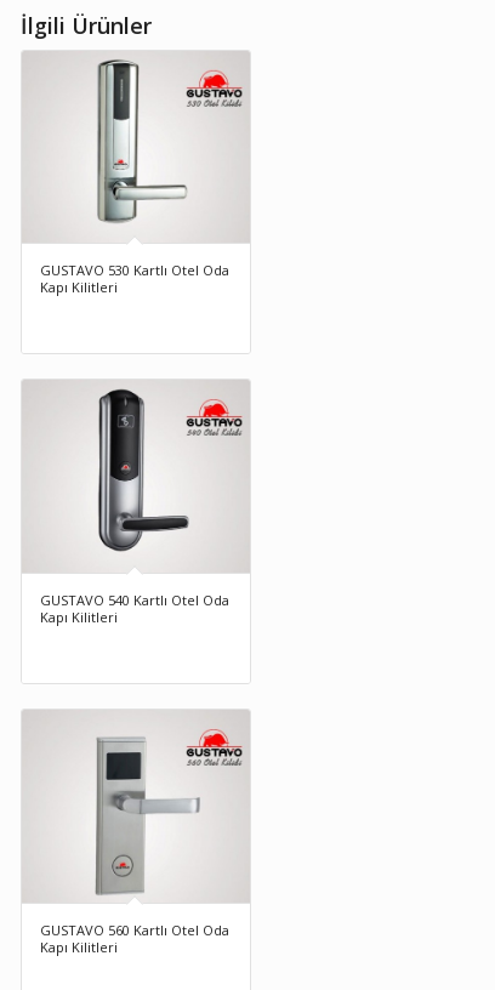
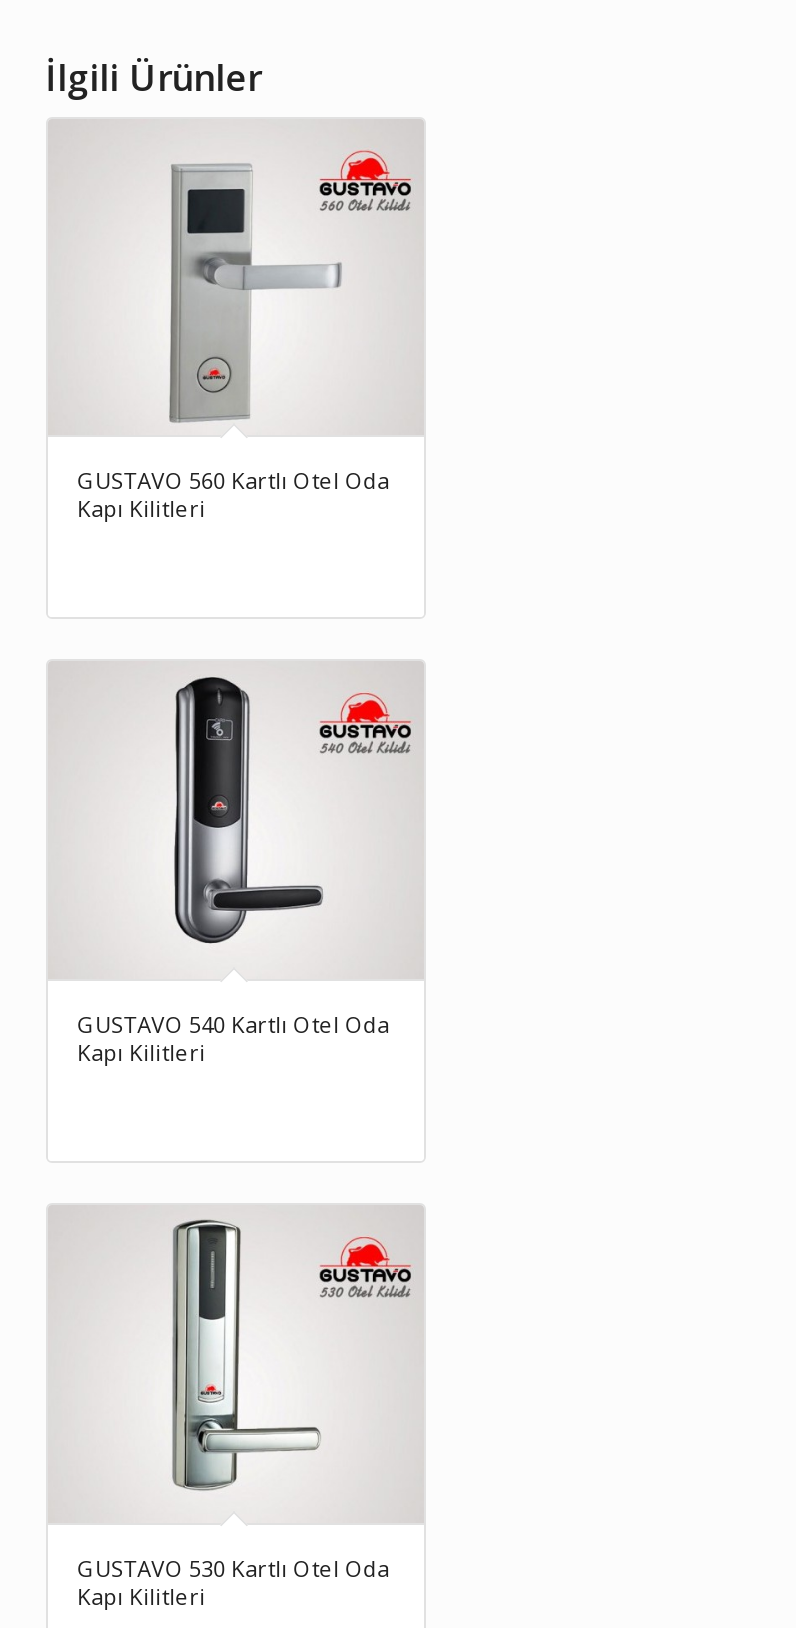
moved down: [image] | GUSTAVO 530 Kartlı Otel Oda

moved up: [image] | GUSTAVO 560 Kartlı Otel Oda
